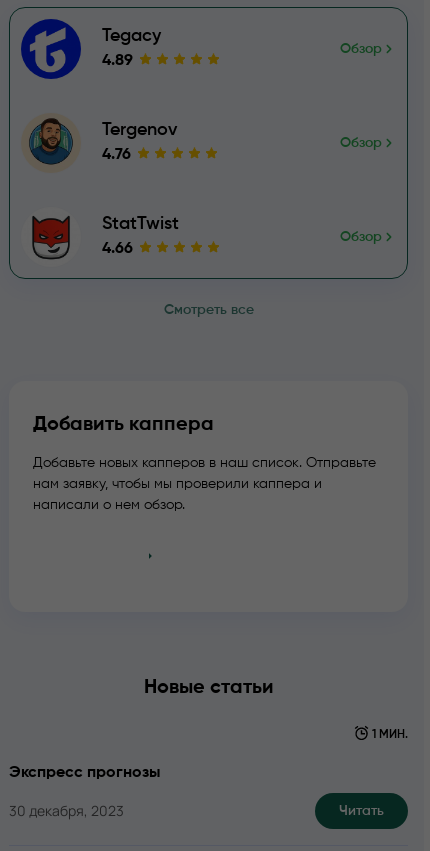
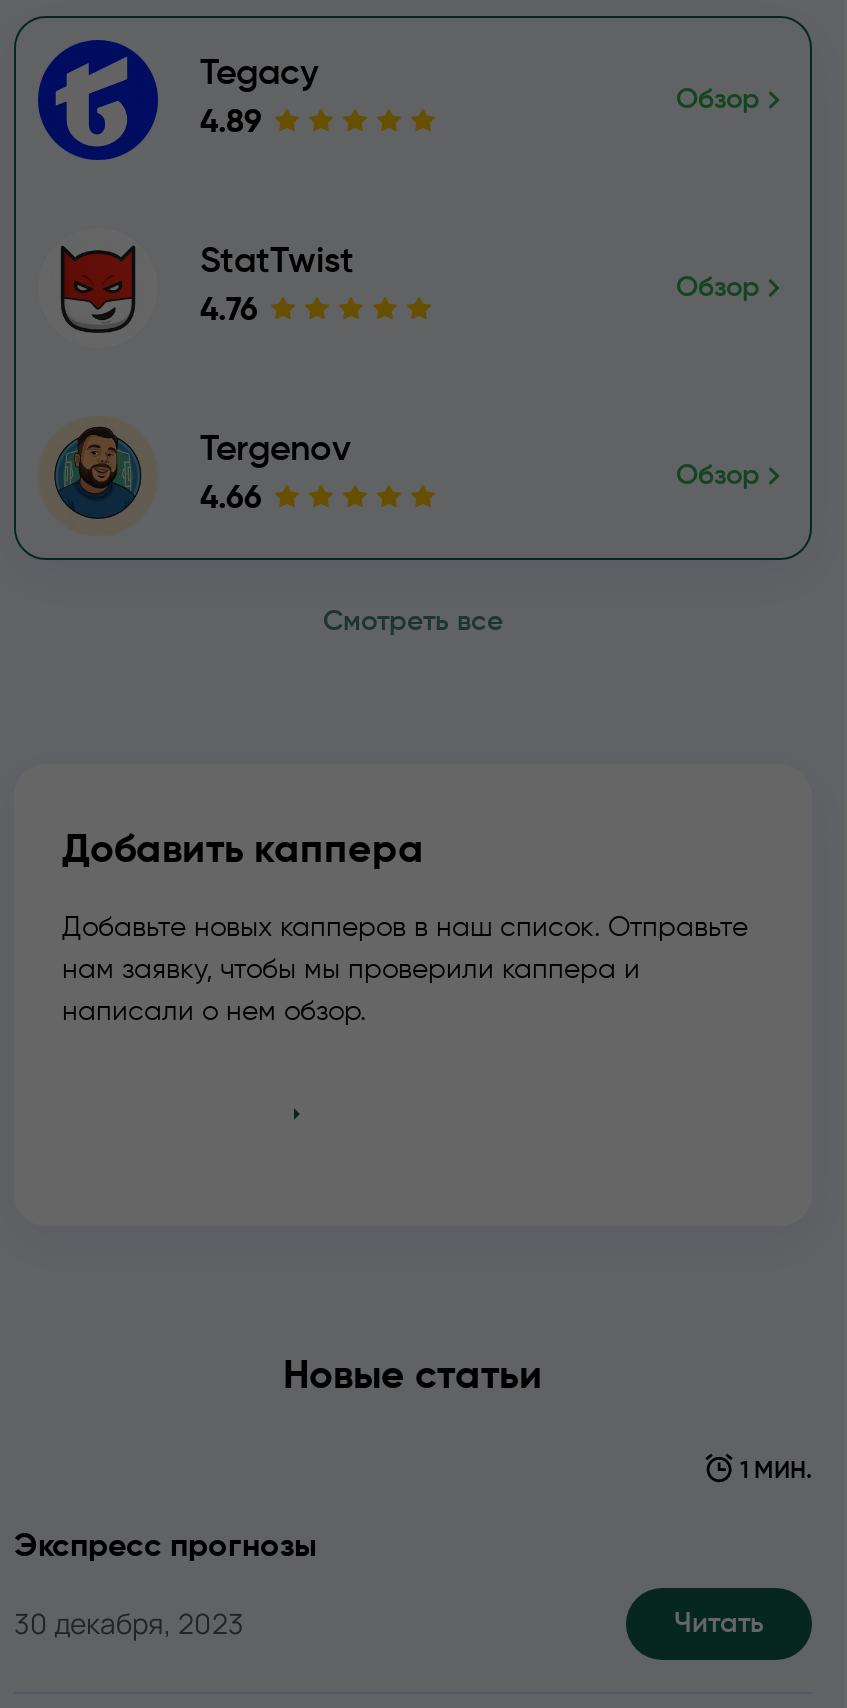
moved down: [image] | Tergenov

moved up: [image] | StatTwist
